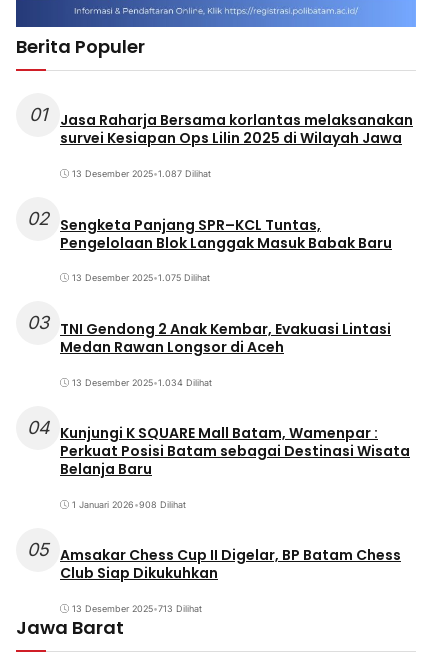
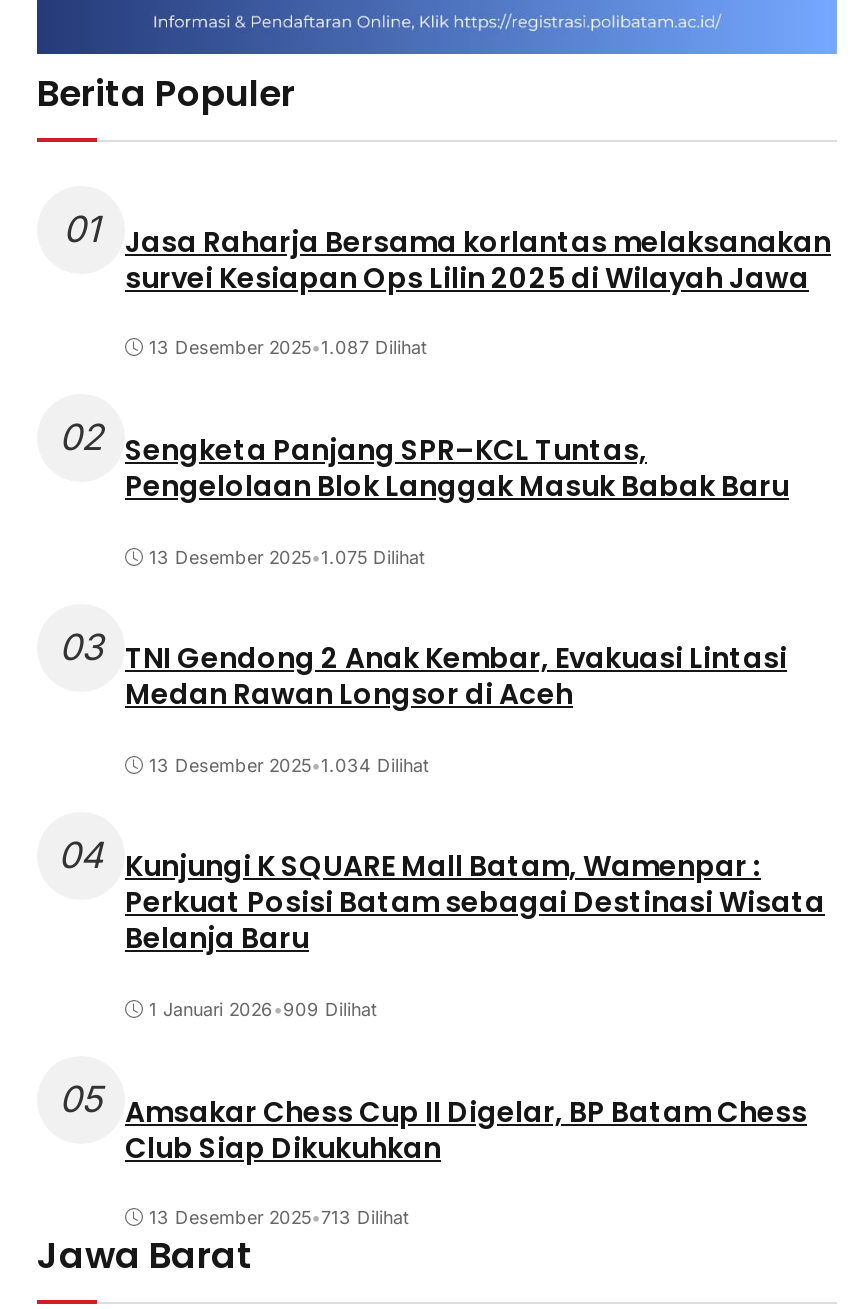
- 1 Januari 2026 •908 Dilihat
+ 1 Januari 2026 •909 Dilihat
